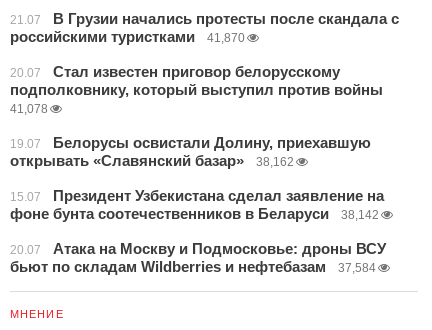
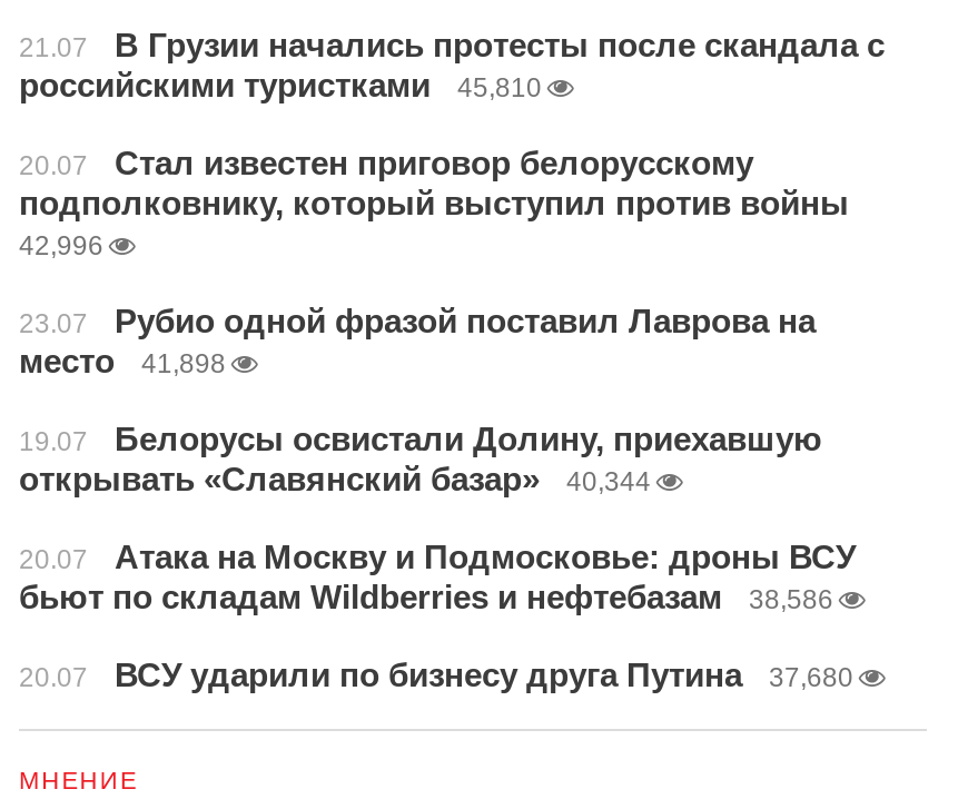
- российскими туристками 41,870
+ российскими туристками 45,810

- 41,078
+ 42,996
+ 23.07
+ Рубио одной фразой поставил Лаврова на
+ место
+ 41,898

moved down: 19.07 | Белорусы освистали Долину, приехавшую | открывать «Славянский базар»

- 38,162
- 15.07
- Президент Узбекистана сделал заявление на
- фоне бунта соотечественников в Беларуси
- 38,142
+ 40,344

- 37,584
+ 38,586
+ 20.07
+ ВСУ ударили по бизнесу друга Путина
+ 37,680
